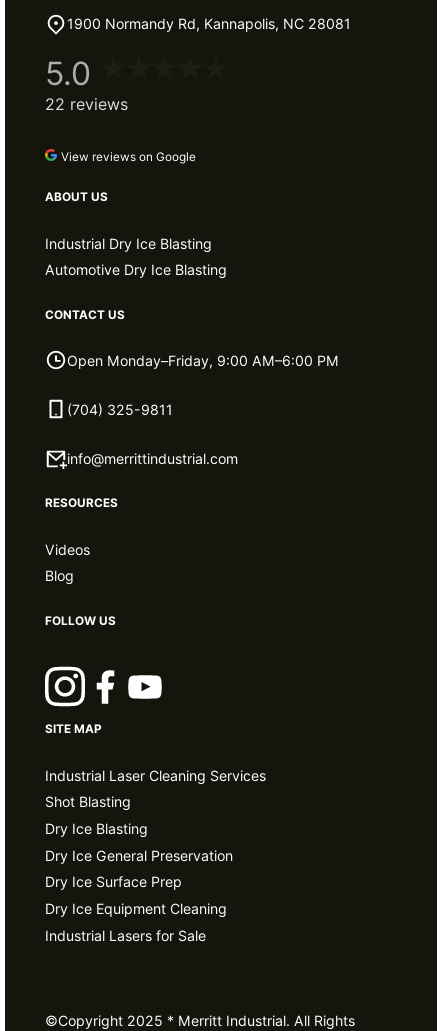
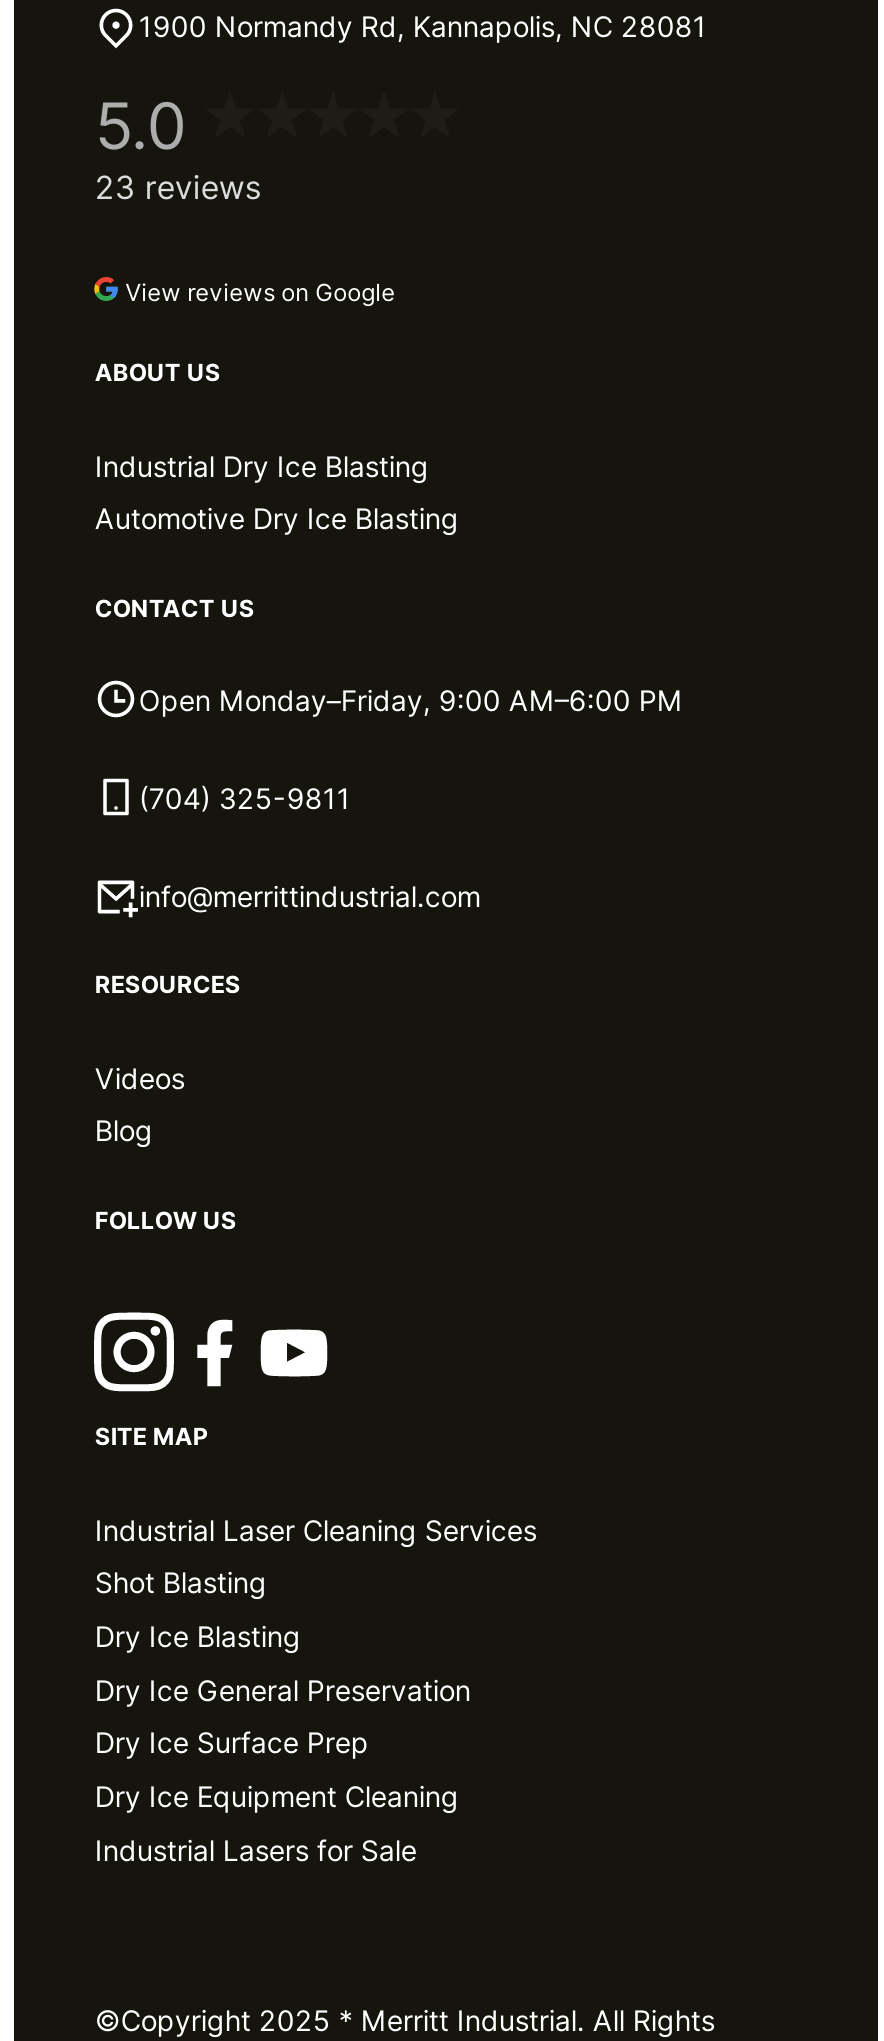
- 22 reviews
+ 23 reviews
